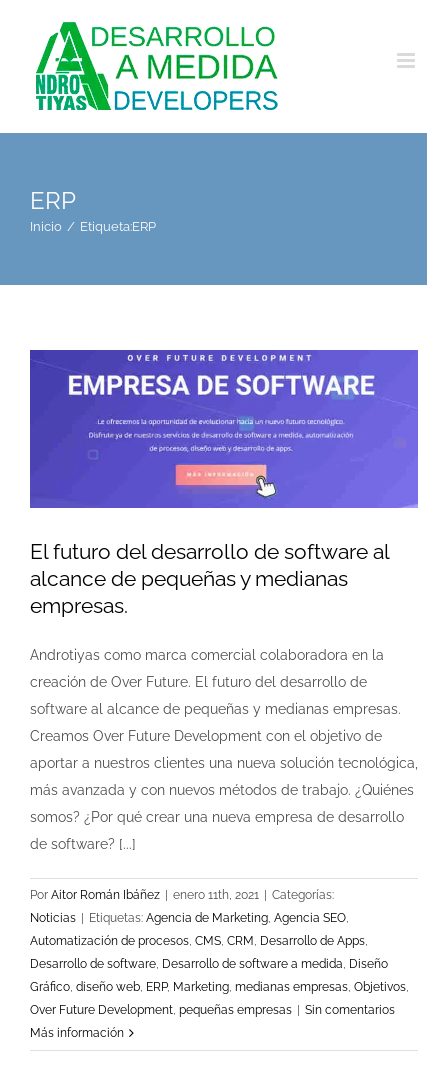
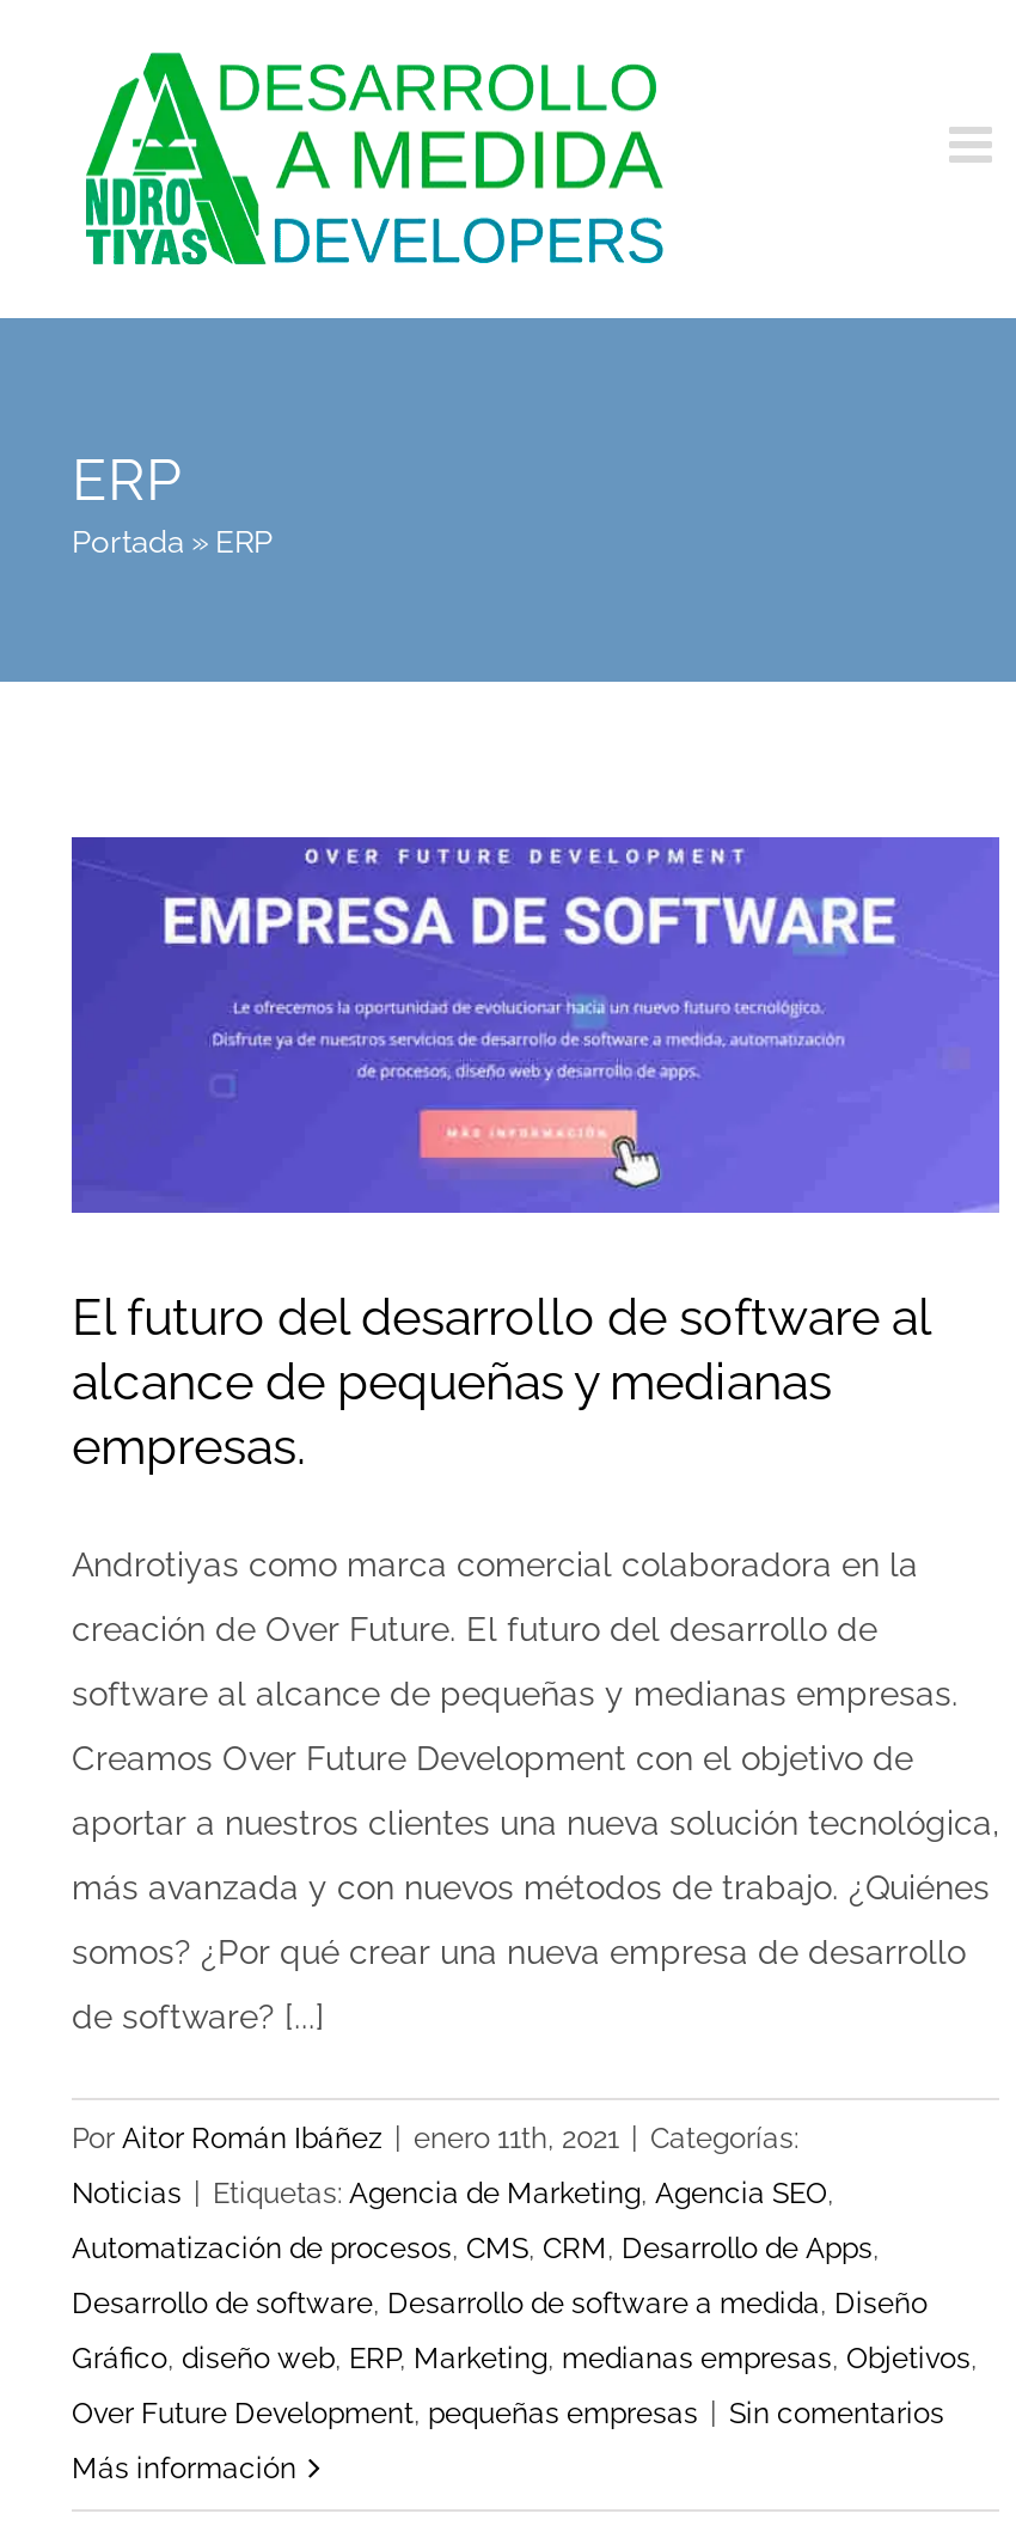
- Inicio
- Etiqueta:ERP
+ Portada» ERP
